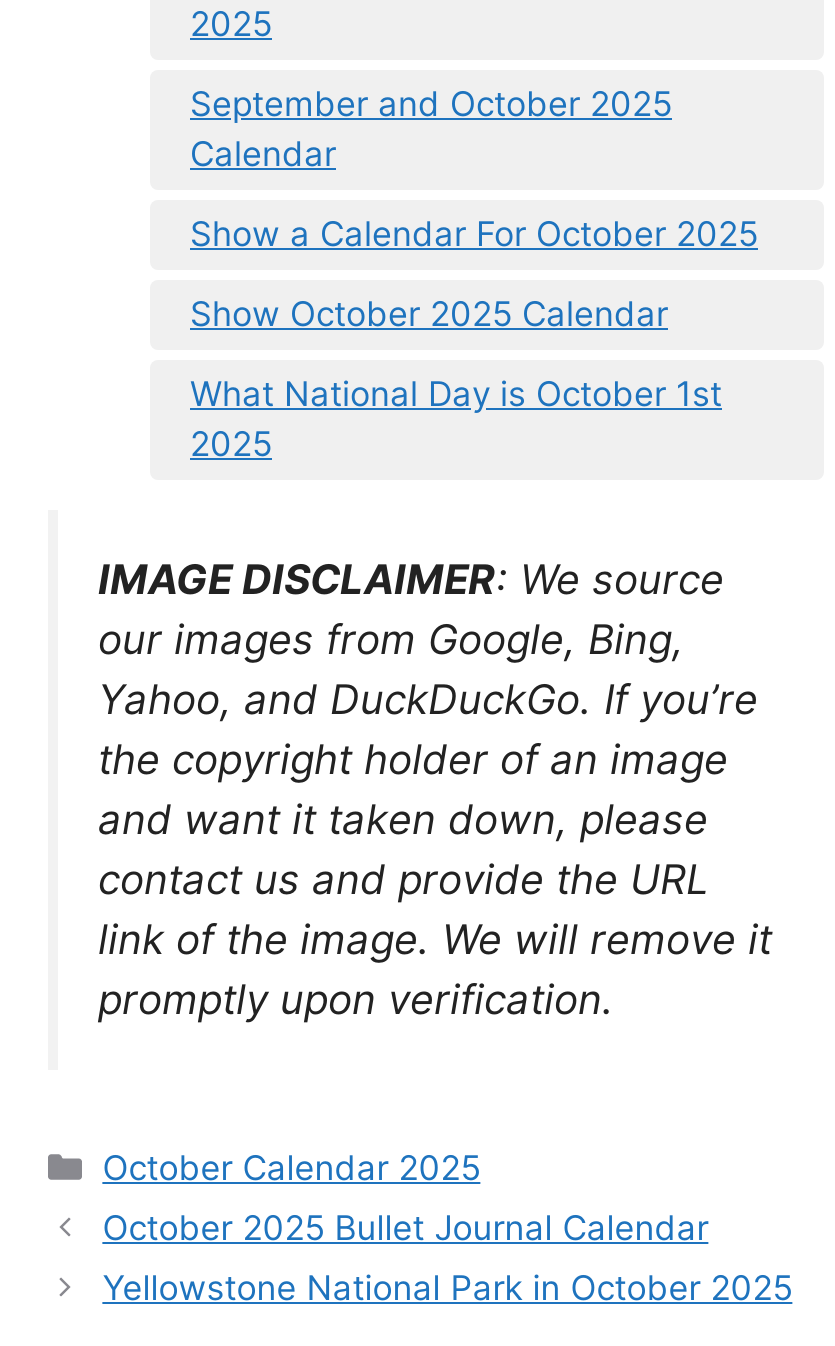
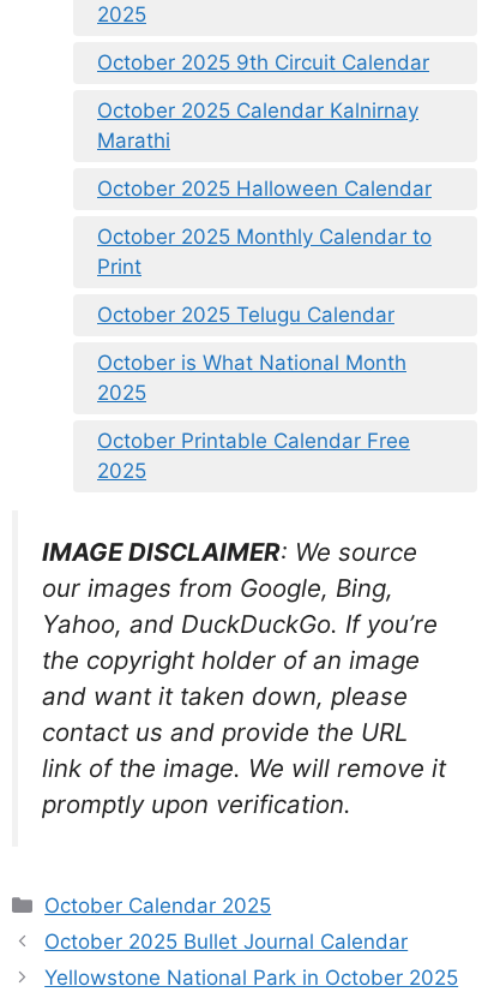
- September and October 2025
- Calendar
- Show a Calendar For October 2025
- Show October 2025 Calendar
- What National Day is October 1st
+ October 2025 9th Circuit Calendar
+ October 2025 Calendar Kalnirnay
+ Marathi
+ October 2025 Halloween Calendar
+ October 2025 Monthly Calendar to
+ Print
+ October 2025 Telugu Calendar
+ October is What National Month
+ 2025
+ October Printable Calendar Free
